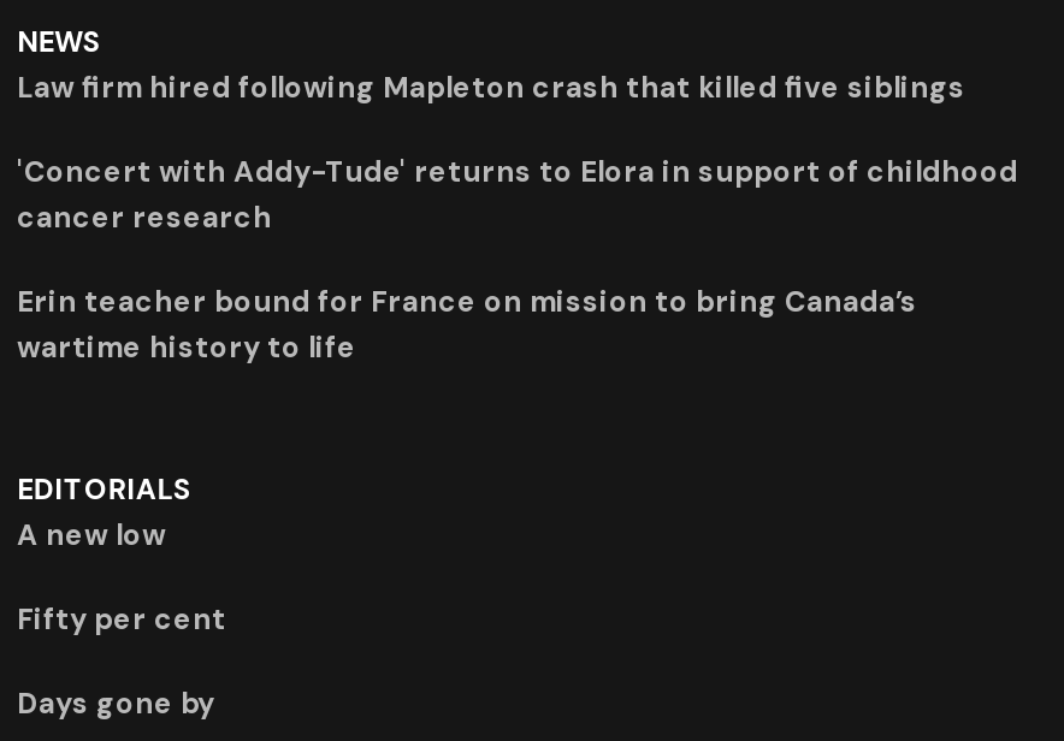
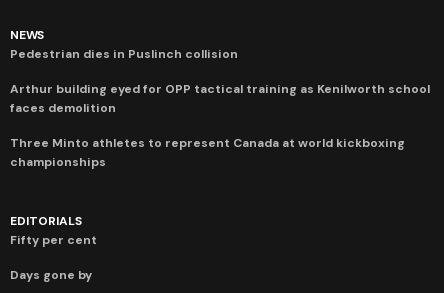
- Law firm hired following Mapleton crash that killed five siblings
+ Pedestrian dies in Puslinch collision

- 'Concert with Addy-Tude' returns to Elora in support of childhood
- cancer research
+ Arthur building eyed for OPP tactical training as Kenilworth school
+ faces demolition

- Erin teacher bound for France on mission to bring Canada’s
- wartime history to life
+ Three Minto athletes to represent Canada at world kickboxing
+ championships

- A new low
